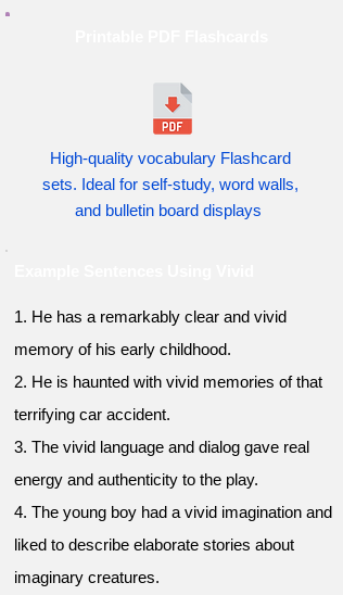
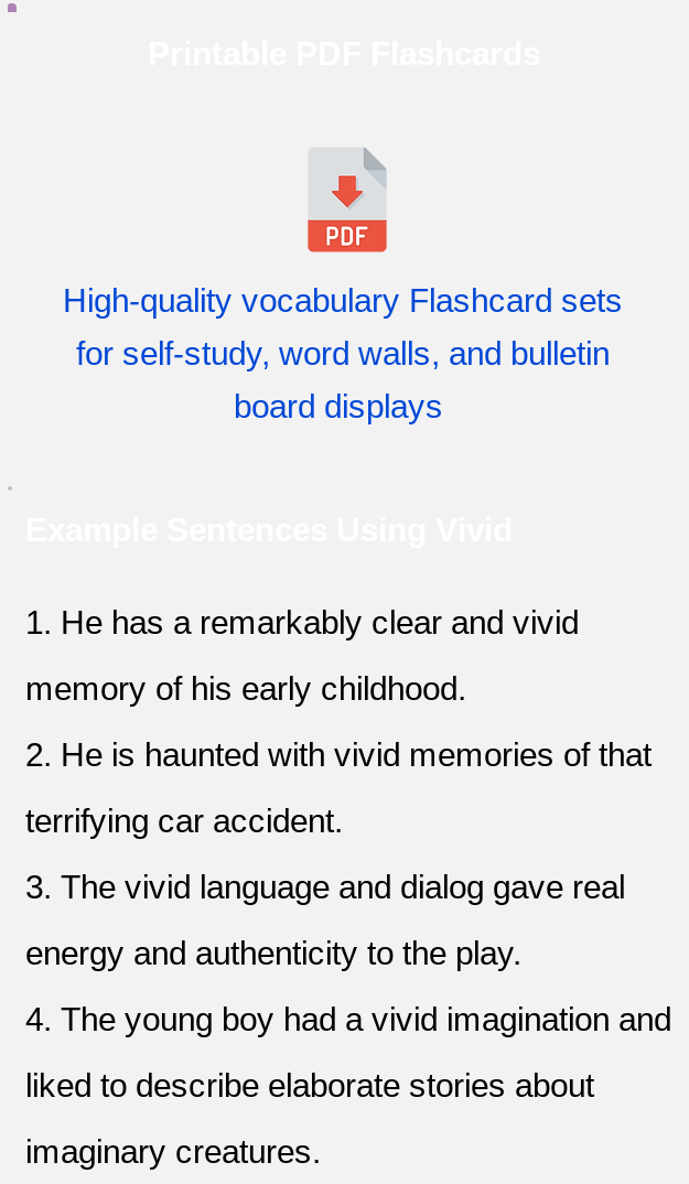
- High-quality vocabulary Flashcard
- sets. Ideal for self-study, word walls,
- and bulletin board displays
+ High-quality vocabulary Flashcard sets
+ for self-study, word walls, and bulletin
+ board displays
